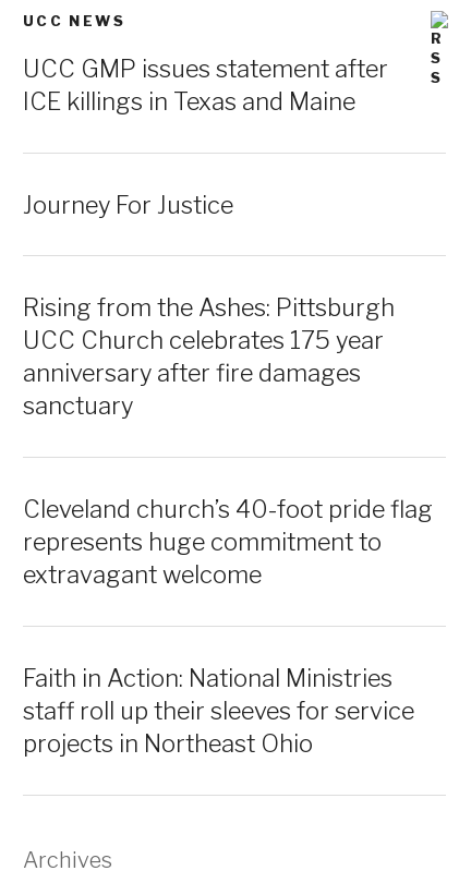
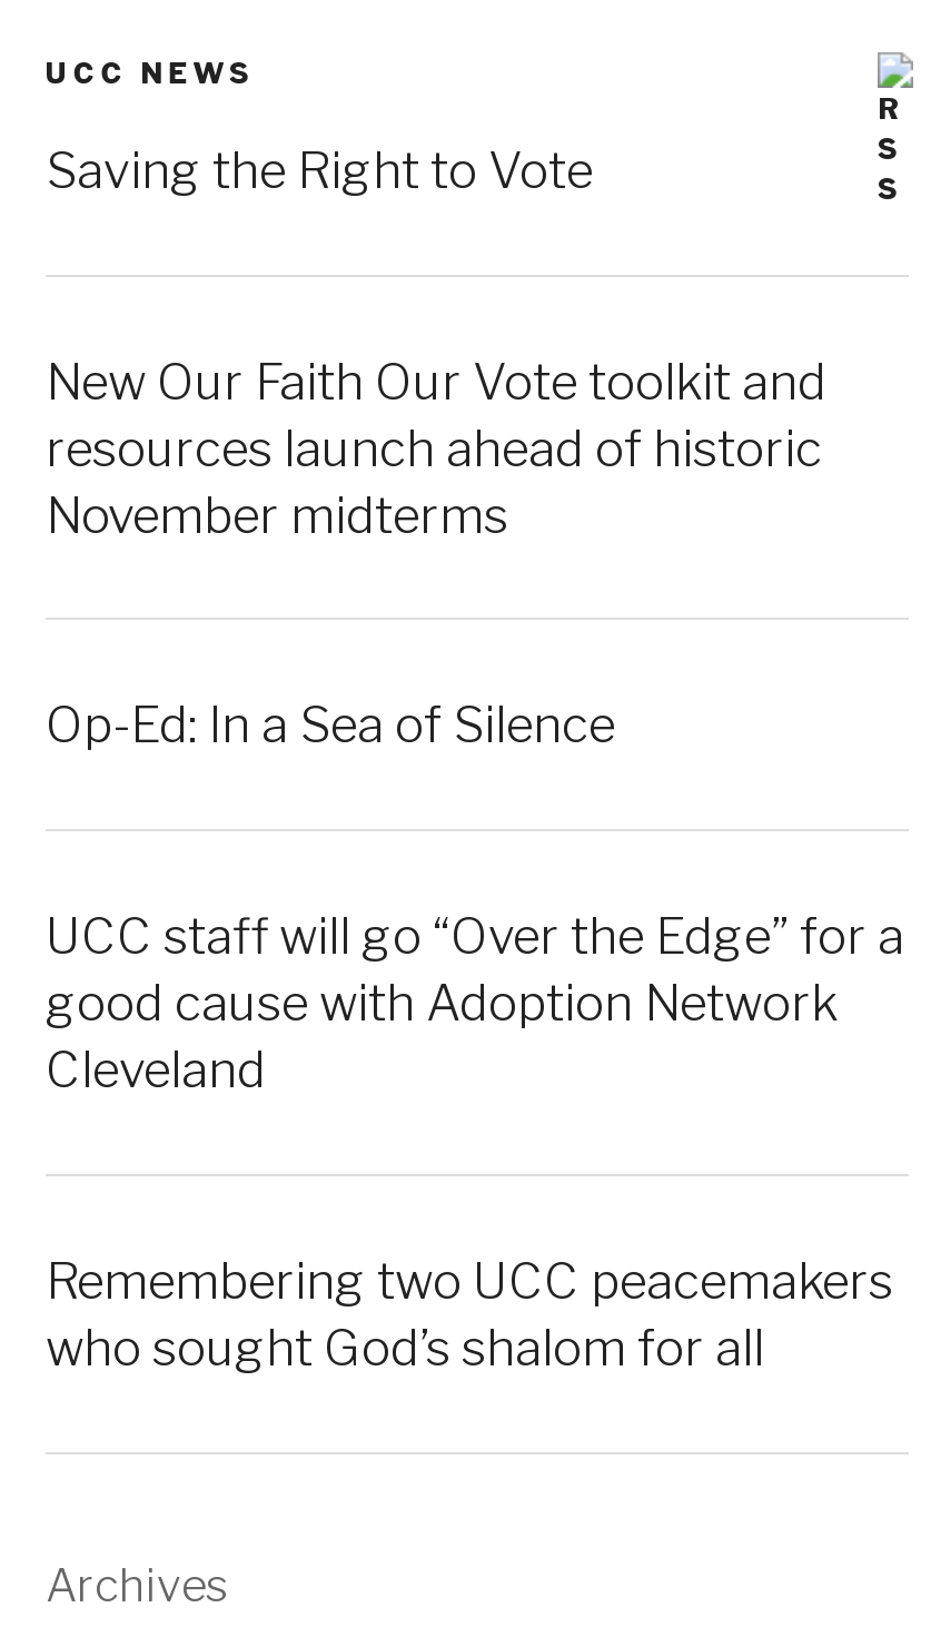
- UCC GMP issues statement after
- ICE killings in Texas and Maine
+ Saving the Right to Vote

- Journey For Justice
+ New Our Faith Our Vote toolkit and
+ resources launch ahead of historic
+ November midterms

- Rising from the Ashes: Pittsburgh
- UCC Church celebrates 175 year
- anniversary after fire damages
- sanctuary
+ Op-Ed: In a Sea of Silence

- Cleveland church’s 40-foot pride flag
- represents huge commitment to
- extravagant welcome
+ UCC staff will go “Over the Edge” for a
+ good cause with Adoption Network
+ Cleveland

- Faith in Action: National Ministries
- staff roll up their sleeves for service
- projects in Northeast Ohio
+ Remembering two UCC peacemakers
+ who sought God’s shalom for all
